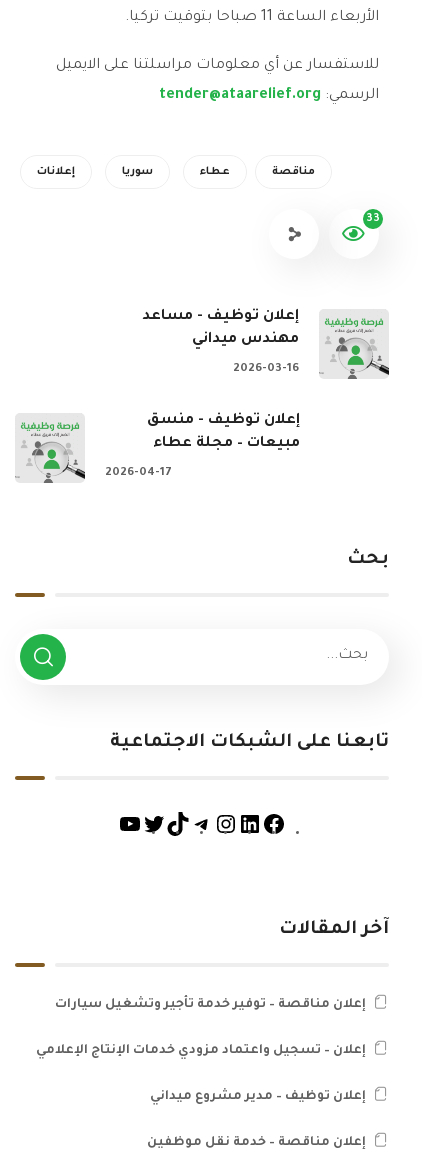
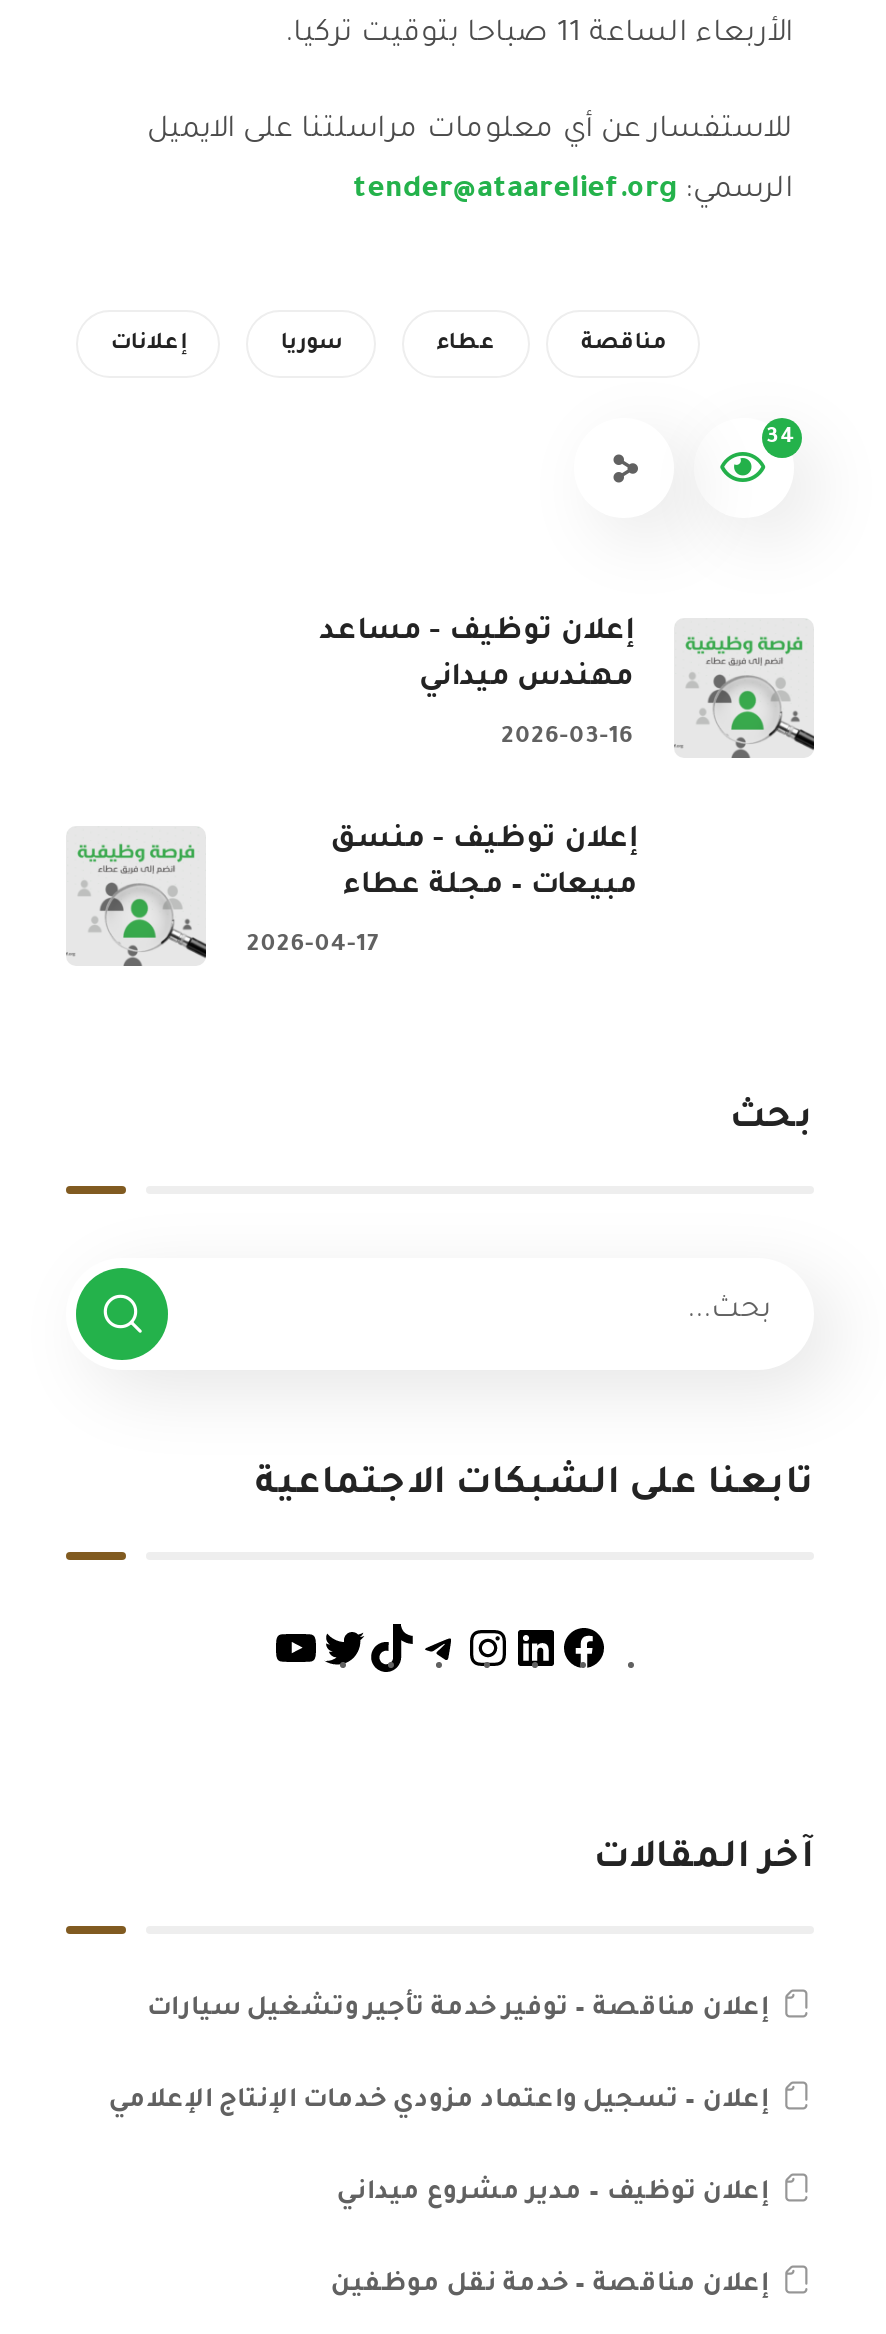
- 33
+ 34
